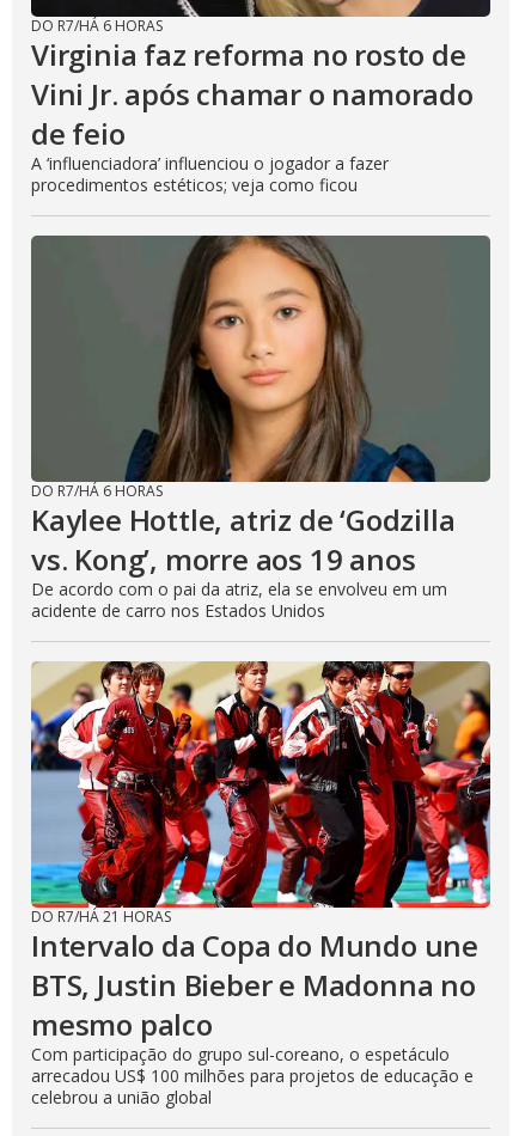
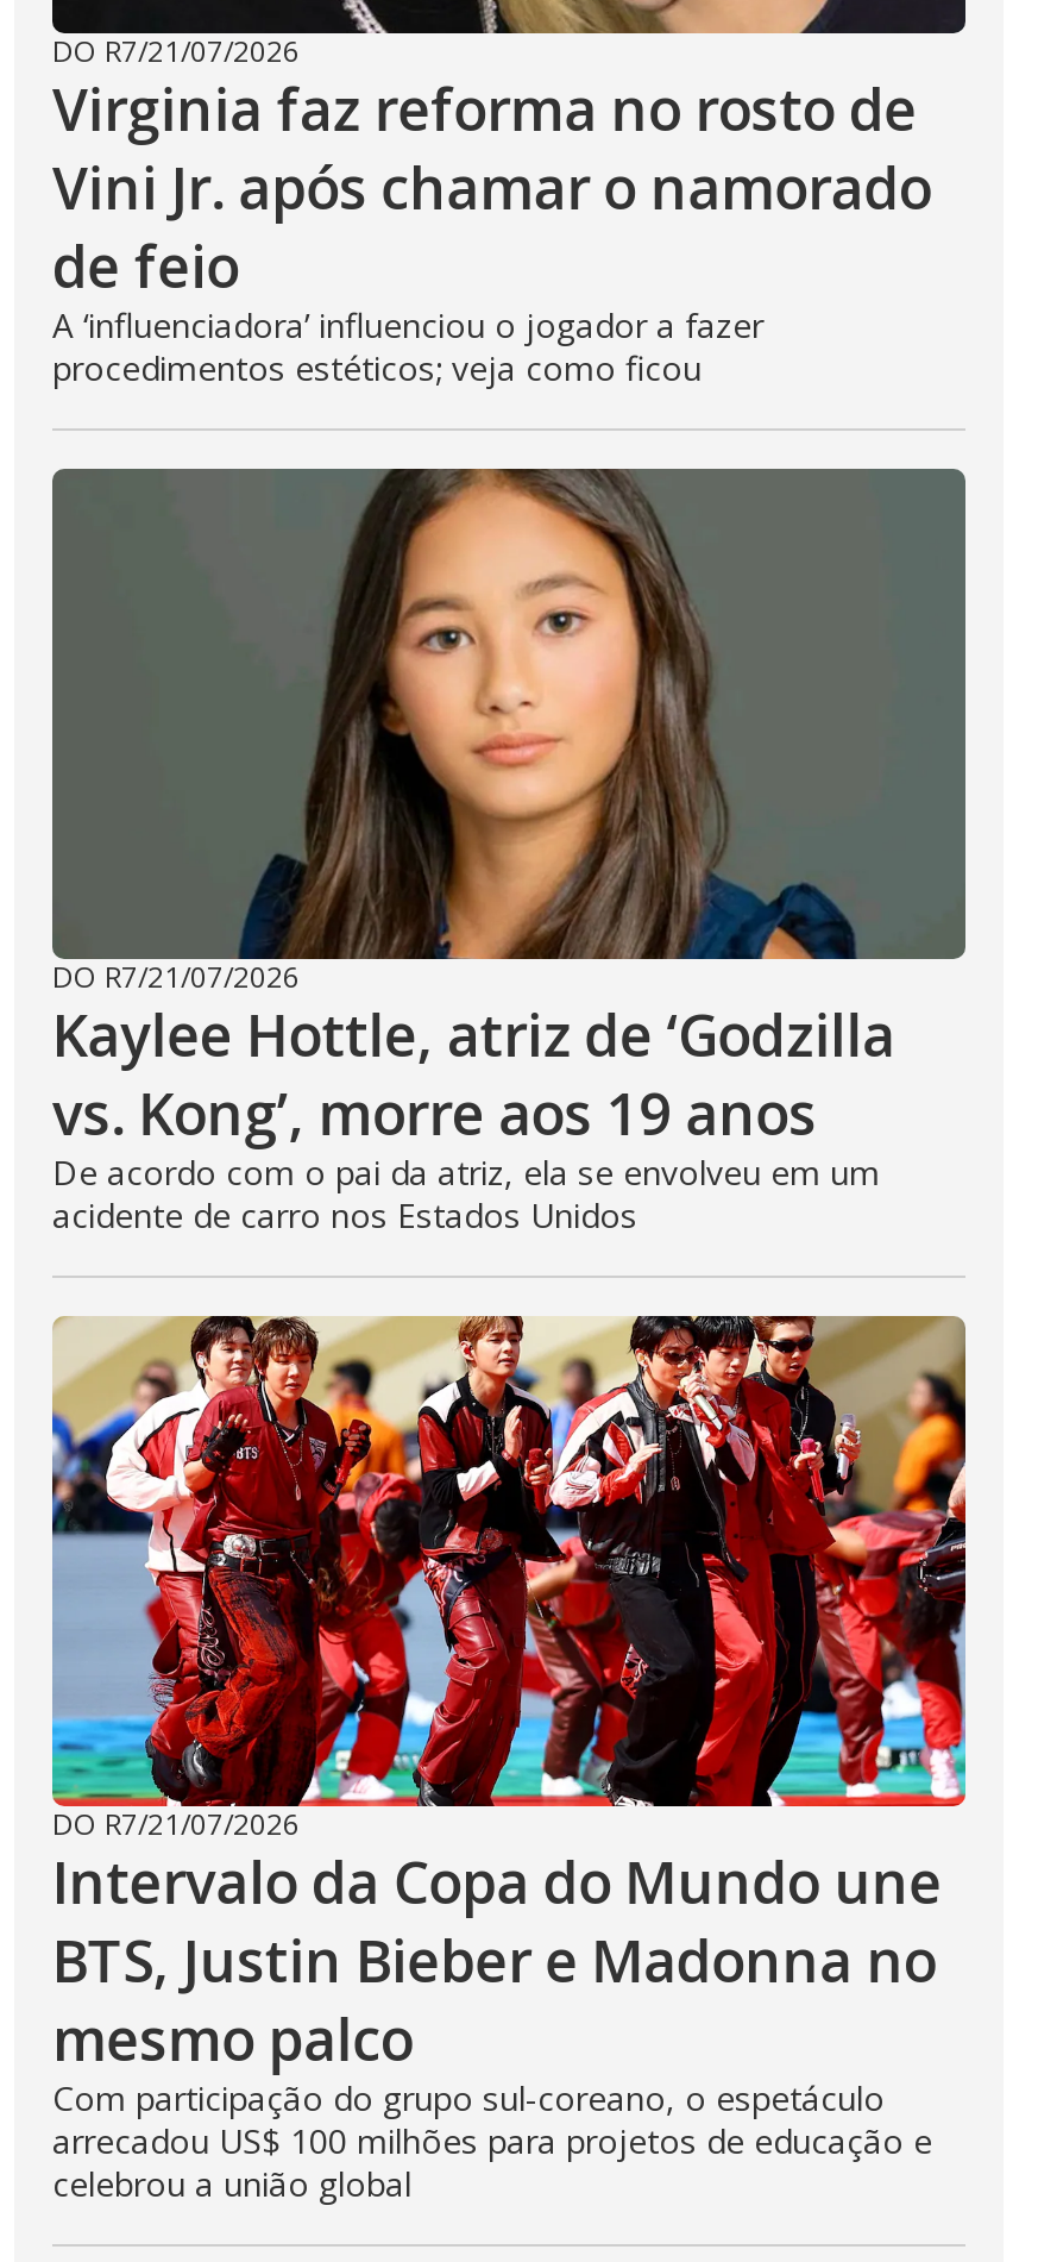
- DO R7/HÁ 6 HORAS
+ DO R7/21/07/2026

- DO R7/HÁ 6 HORAS
+ DO R7/21/07/2026

- DO R7/HÁ 21 HORAS
+ DO R7/21/07/2026
